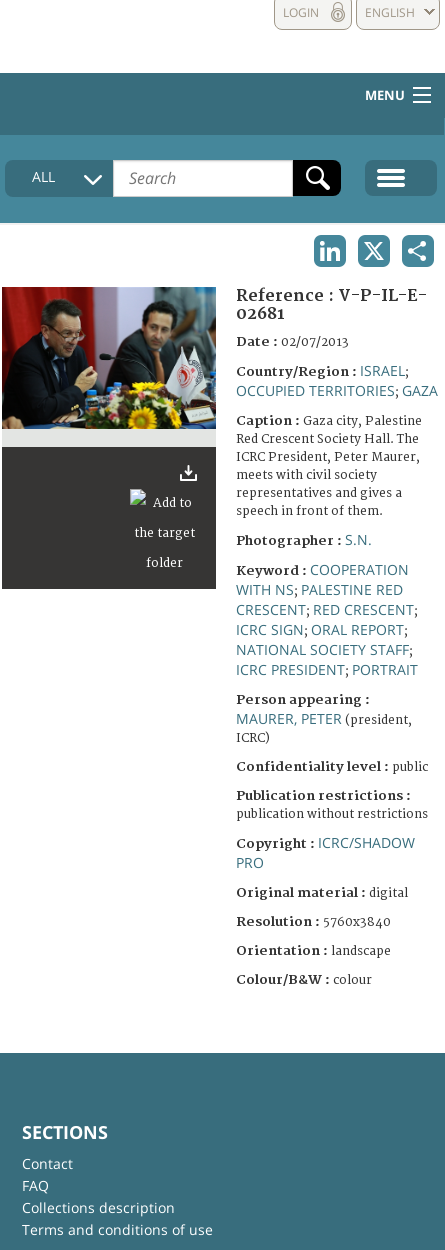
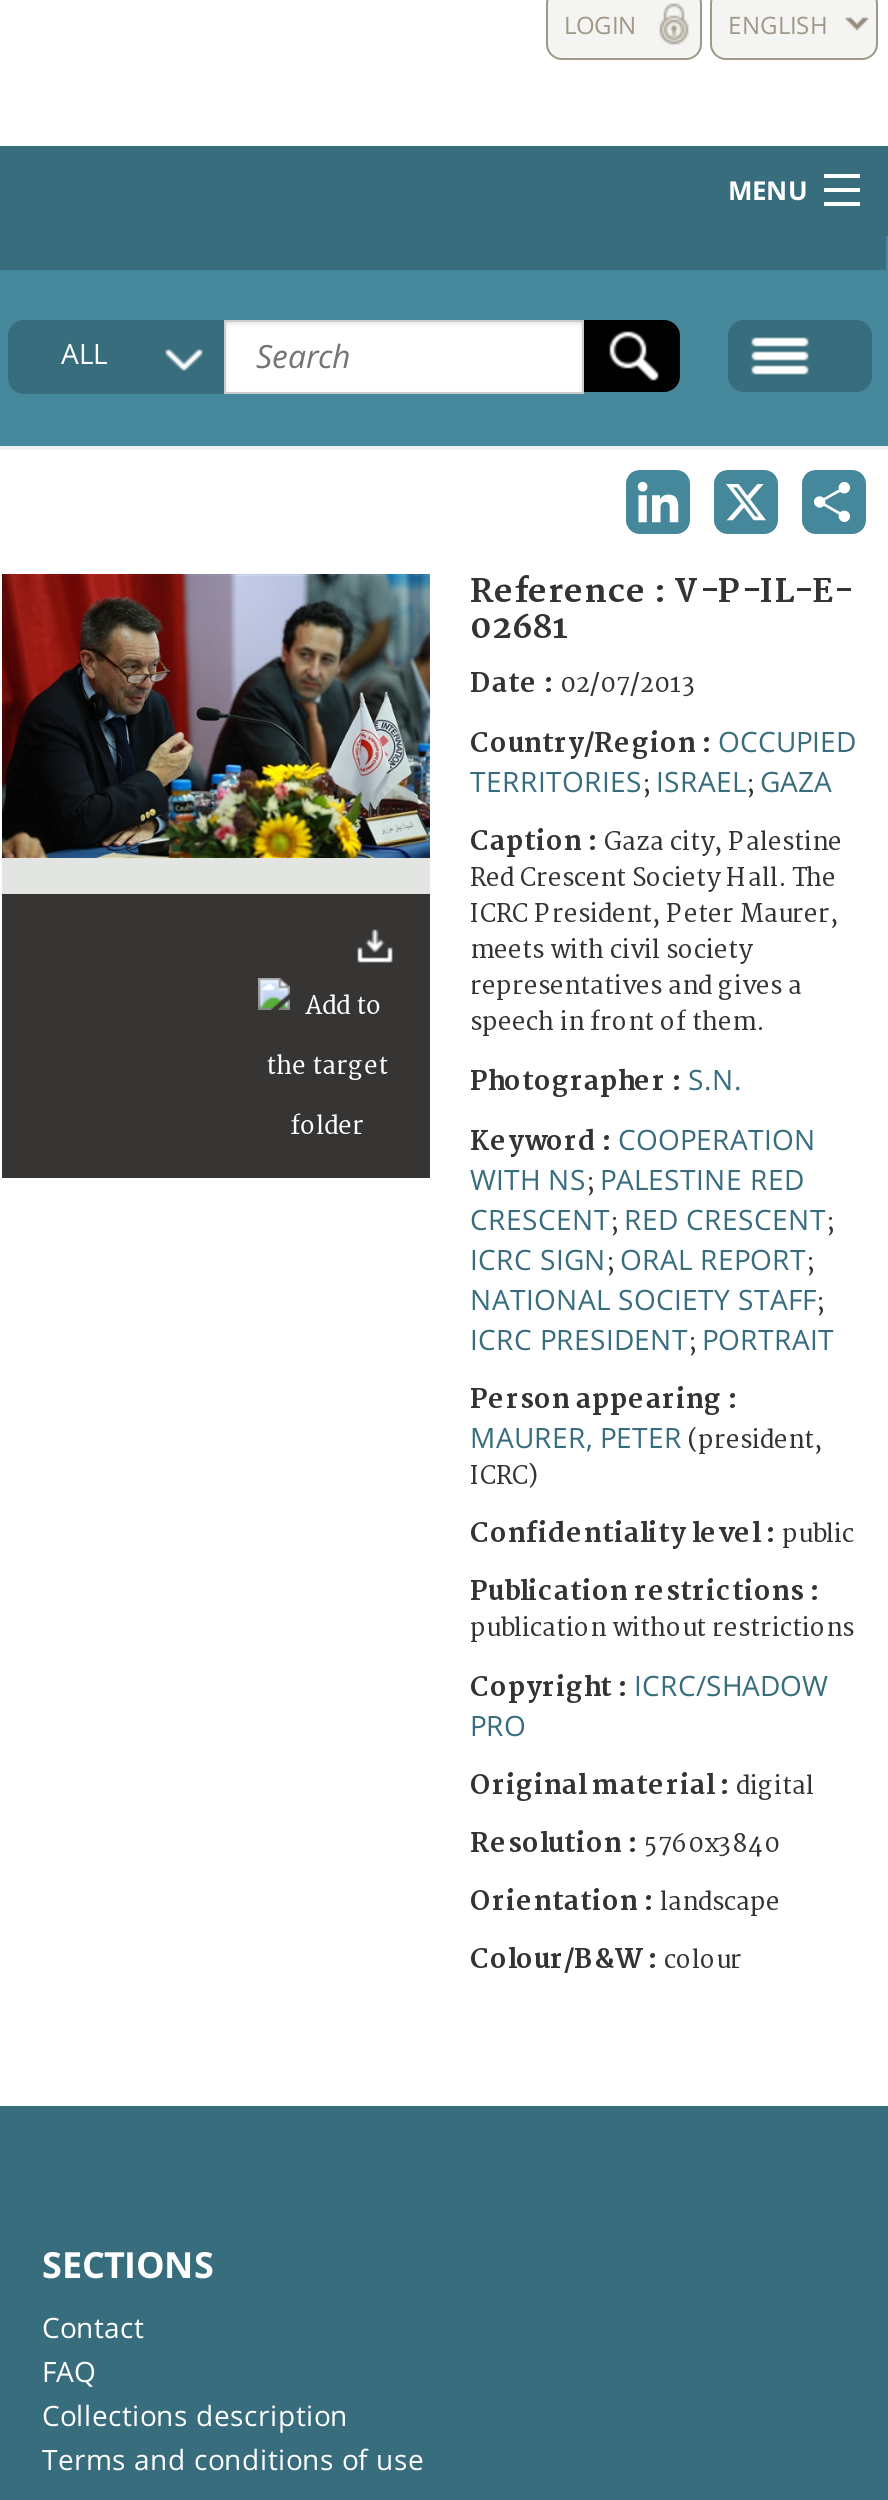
- Country/Region : ISRAEL;
+ Country/Region : OCCUPIED

- OCCUPIED TERRITORIES; GAZA
+ TERRITORIES; ISRAEL; GAZA
